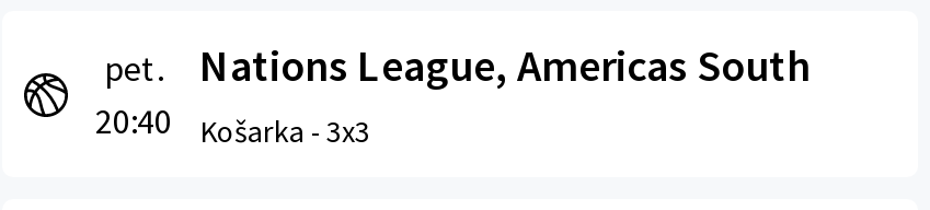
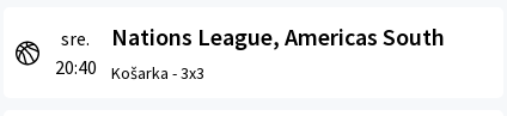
- pet.
+ sre.
